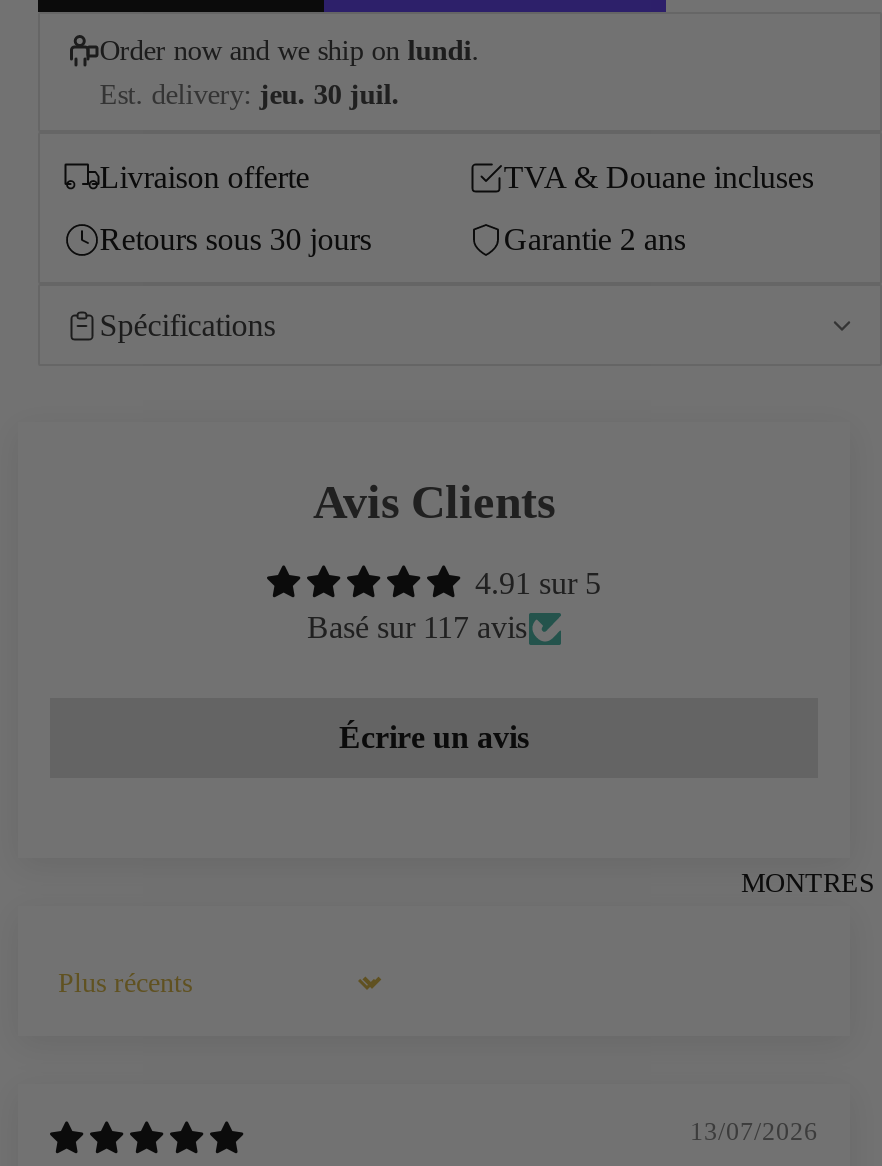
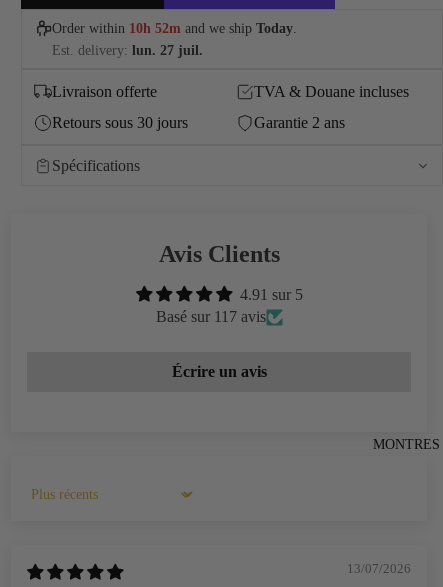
- Order now and we ship on lundi.
- Est. delivery: jeu. 30 juil.
+ Order within 10h 52m and we ship Today.
+ Est. delivery: lun. 27 juil.
